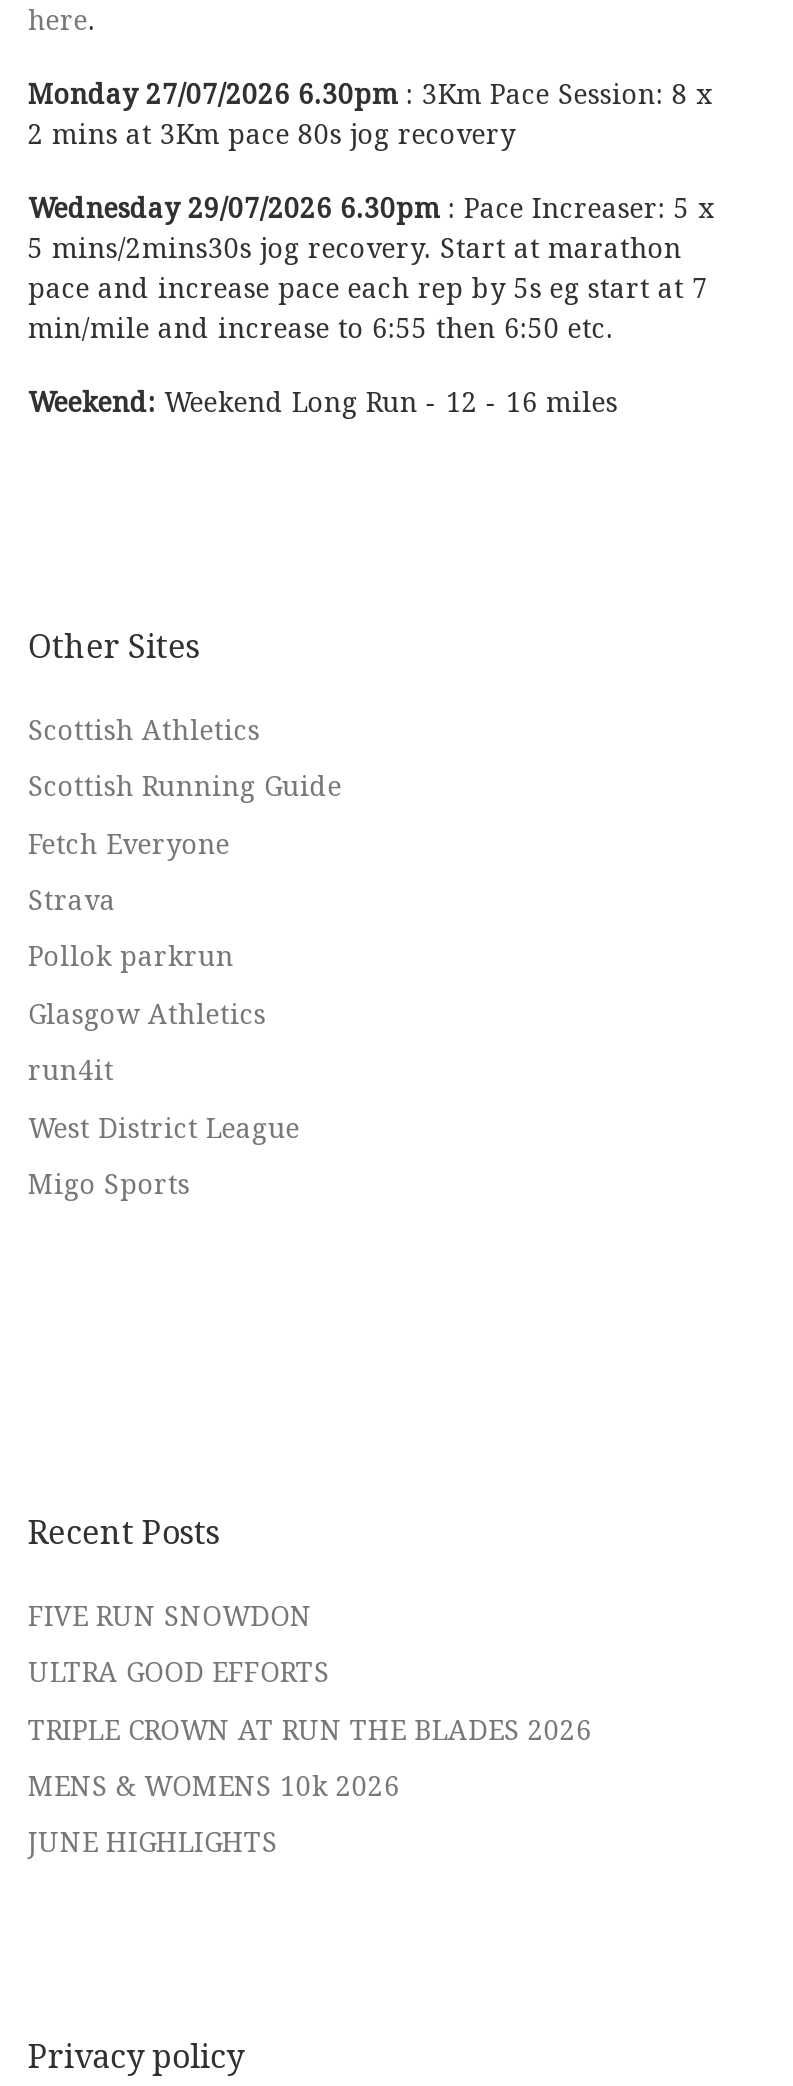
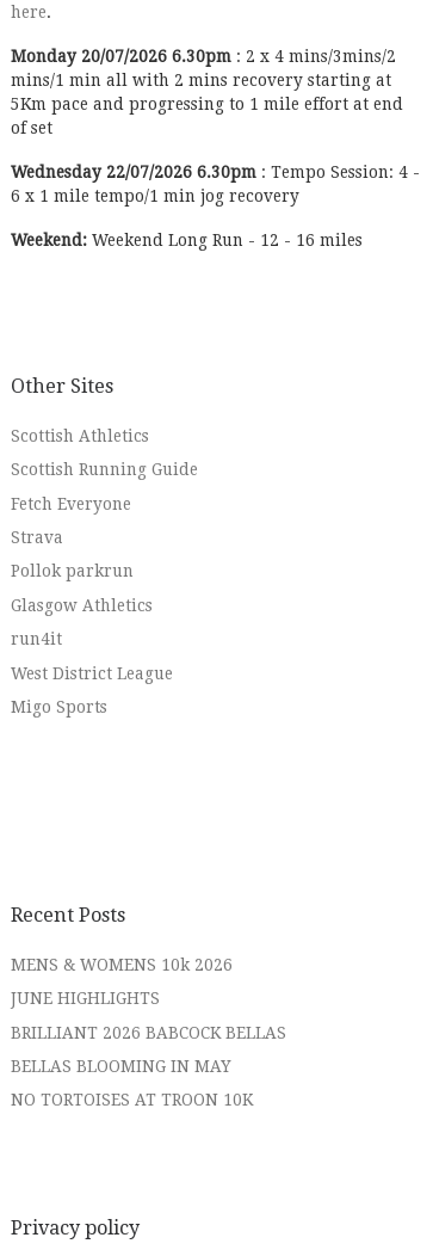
- Monday 27/07/2026 6.30pm : 3Km Pace Session: 8 x
- 2 mins at 3Km pace 80s jog recovery
+ Monday 20/07/2026 6.30pm : 2 x 4 mins/3mins/2
+ mins/1 min all with 2 mins recovery starting at
+ 5Km pace and progressing to 1 mile effort at end
+ of set

- Wednesday 29/07/2026 6.30pm : Pace Increaser: 5 x
- 5 mins/2mins30s jog recovery. Start at marathon
- pace and increase pace each rep by 5s eg start at 7
- min/mile and increase to 6:55 then 6:50 etc.
+ Wednesday 22/07/2026 6.30pm : Tempo Session: 4 -
+ 6 x 1 mile tempo/1 min jog recovery

- FIVE RUN SNOWDON
- ULTRA GOOD EFFORTS
- TRIPLE CROWN AT RUN THE BLADES 2026

moved up: MENS & WOMENS 10k 2026 | JUNE HIGHLIGHTS

+ BRILLIANT 2026 BABCOCK BELLAS
+ BELLAS BLOOMING IN MAY
+ NO TORTOISES AT TROON 10K
